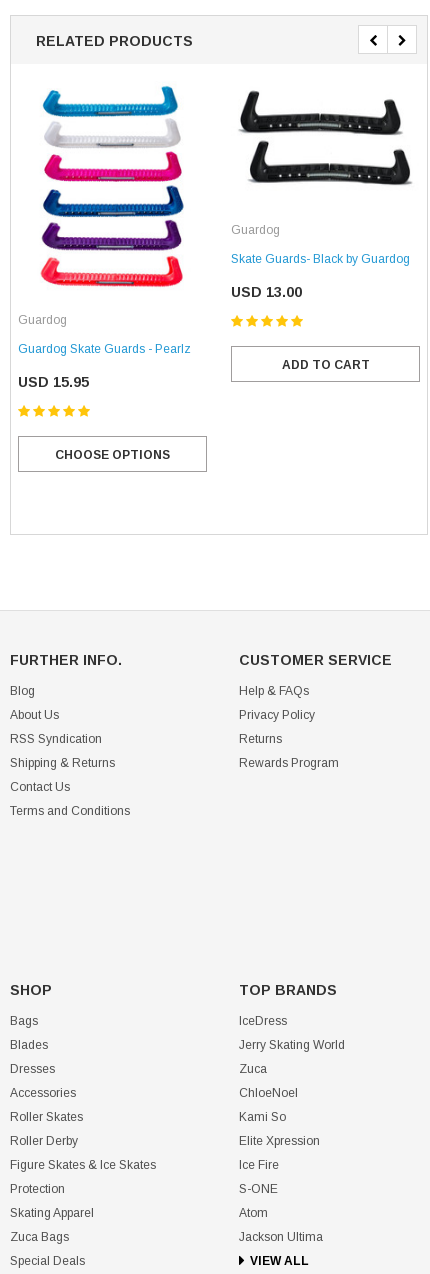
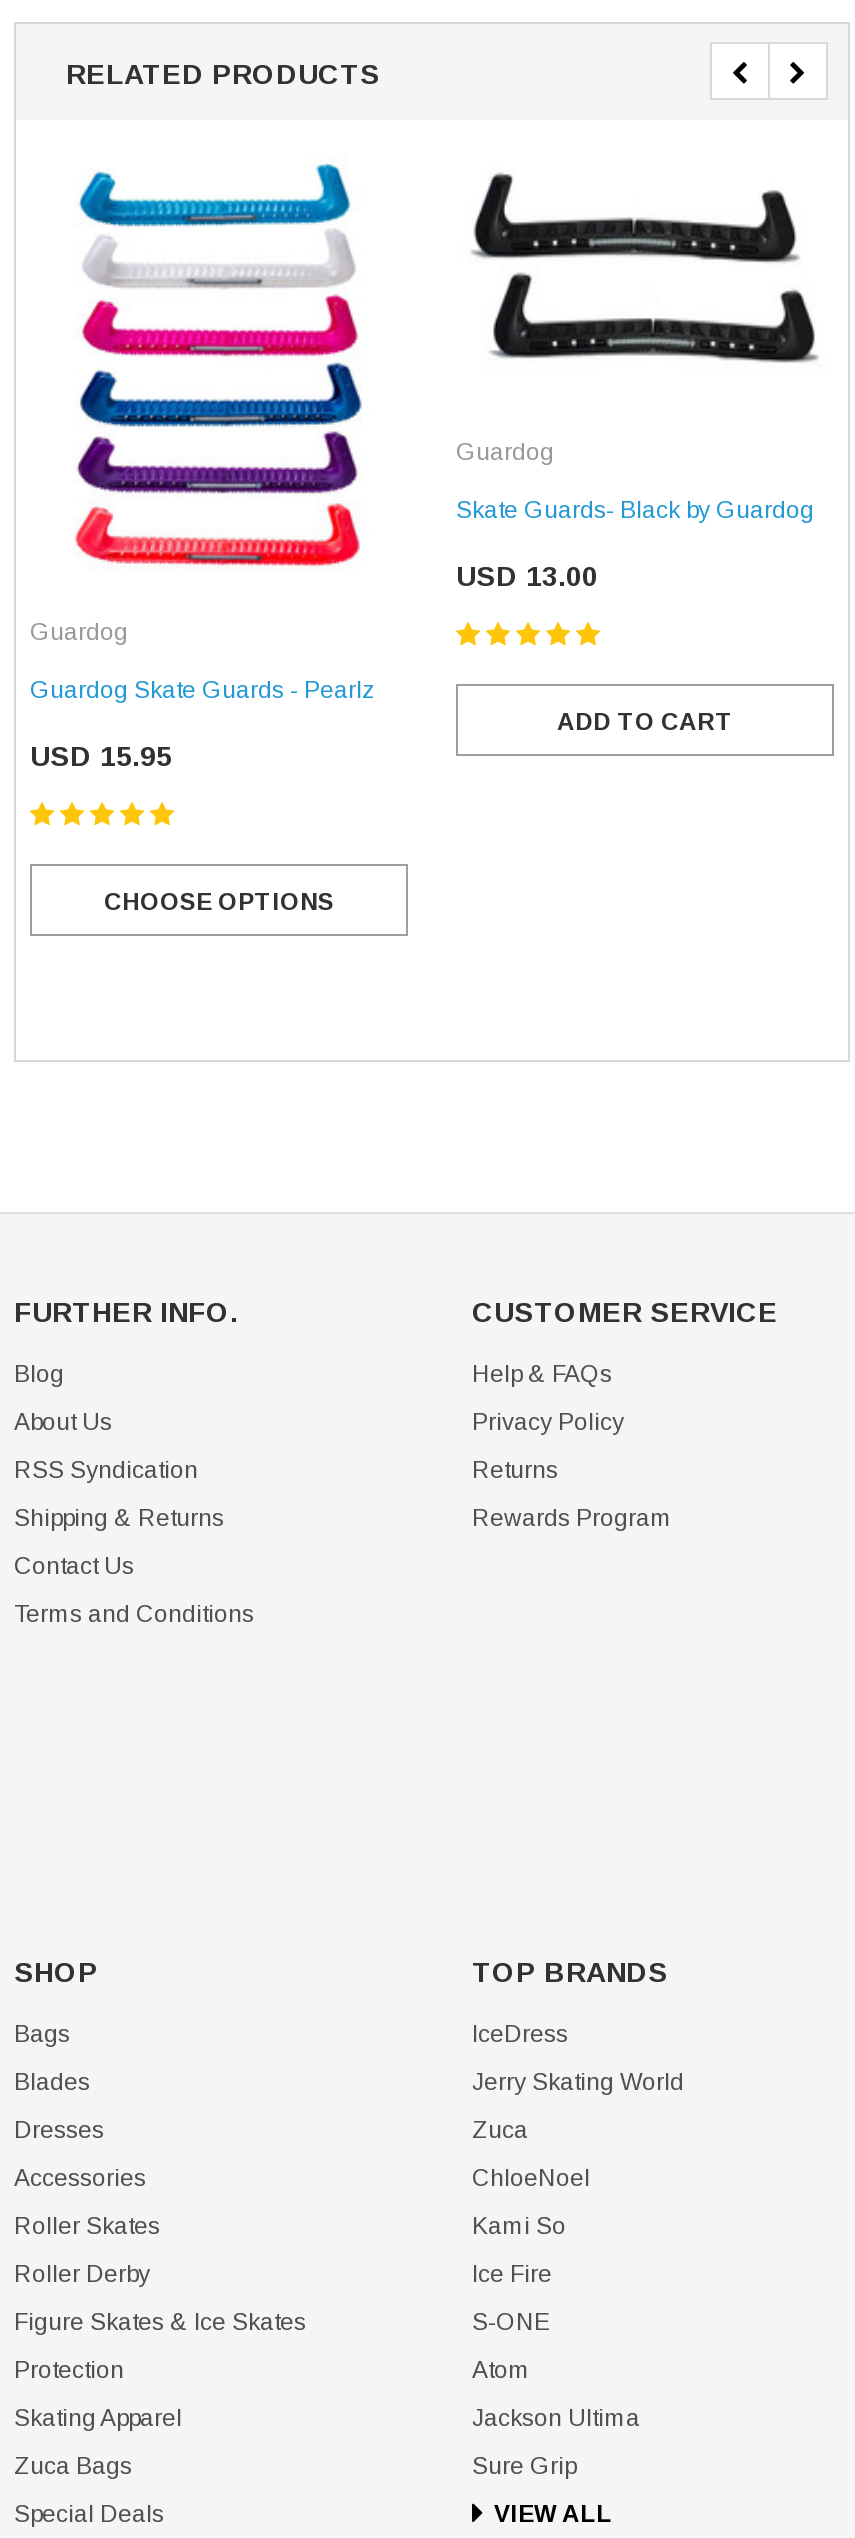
- Elite Xpression

moved up: Ice Fire | S-ONE | Atom | Jackson Ultima

+ Sure Grip
